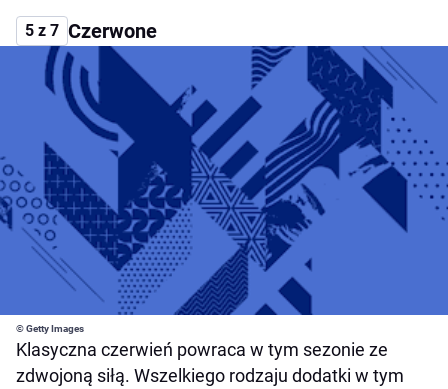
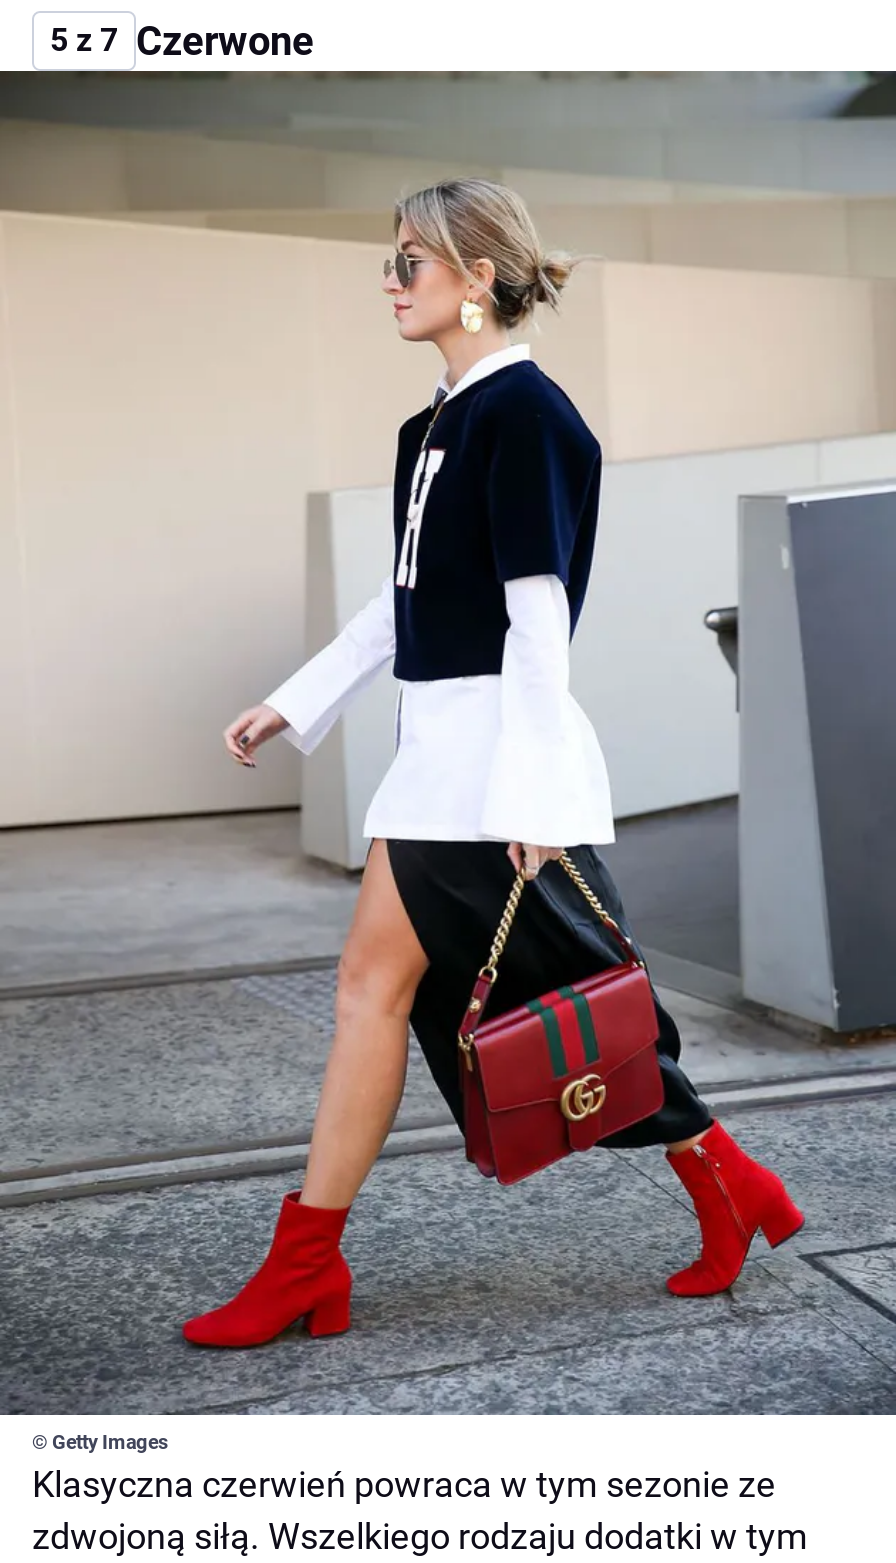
- [image]
+ [image]
